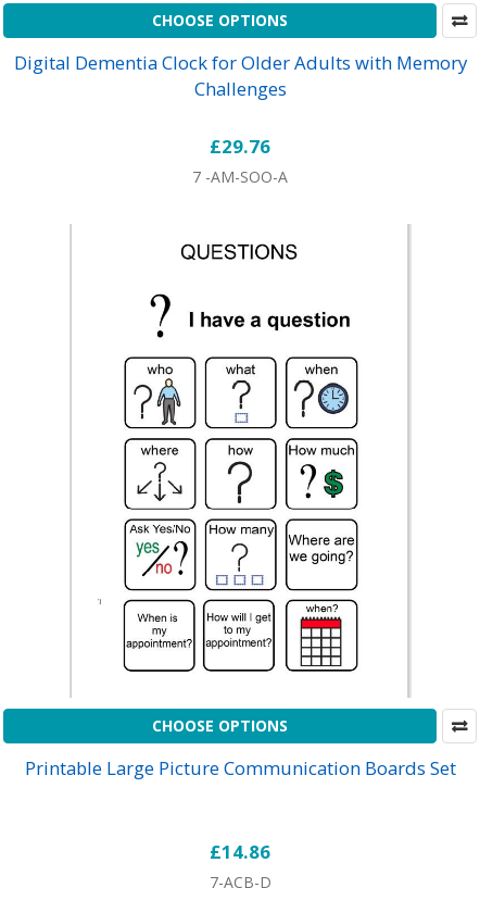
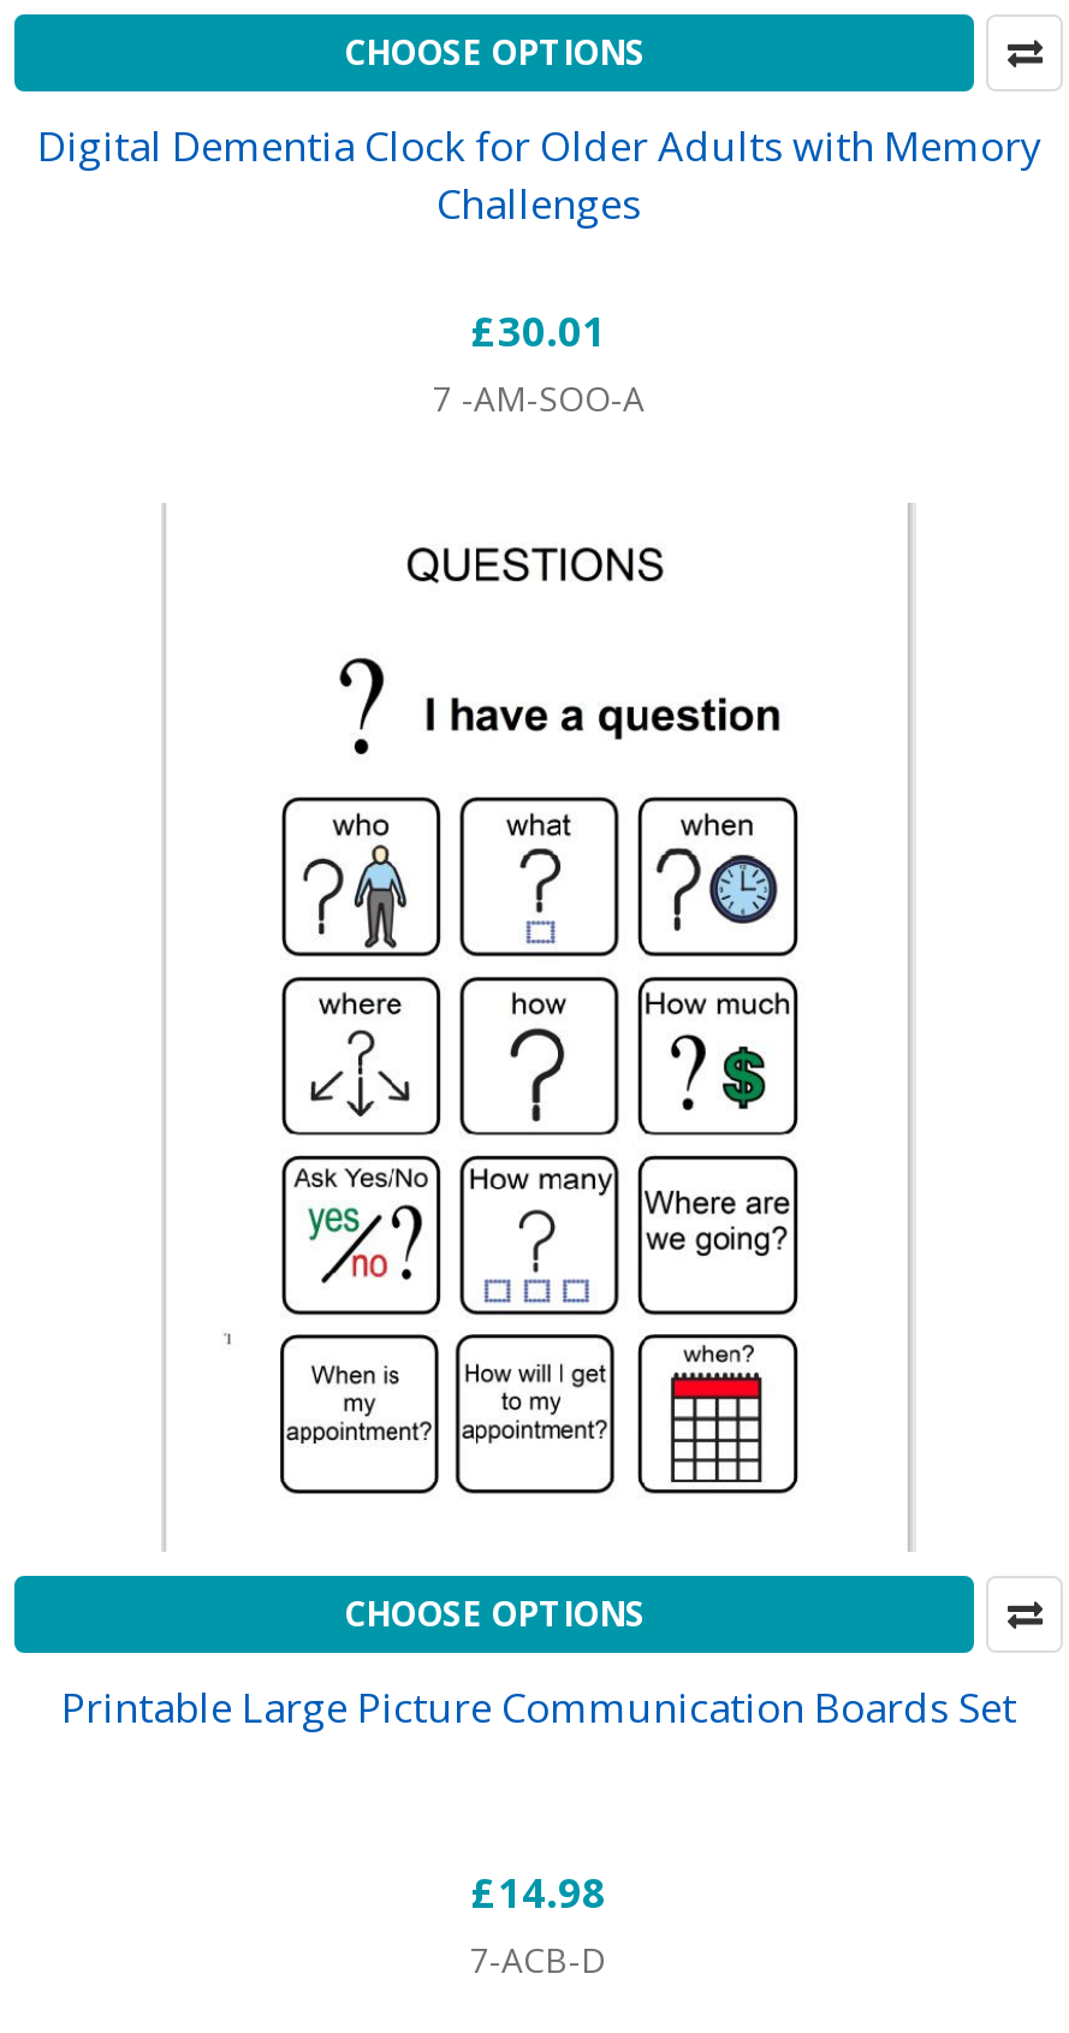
- £29.76
+ £30.01

- £14.86
+ £14.98
